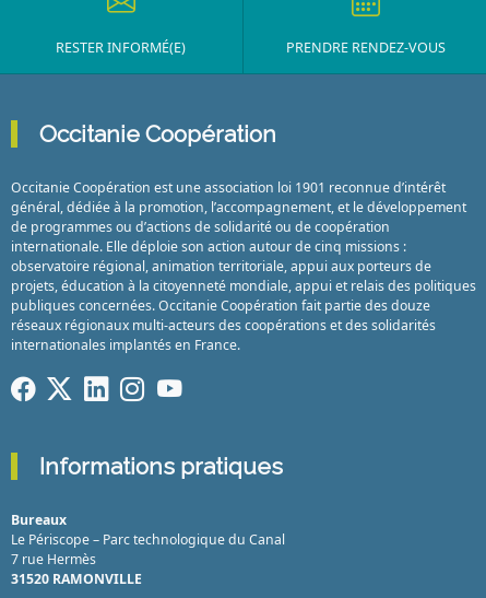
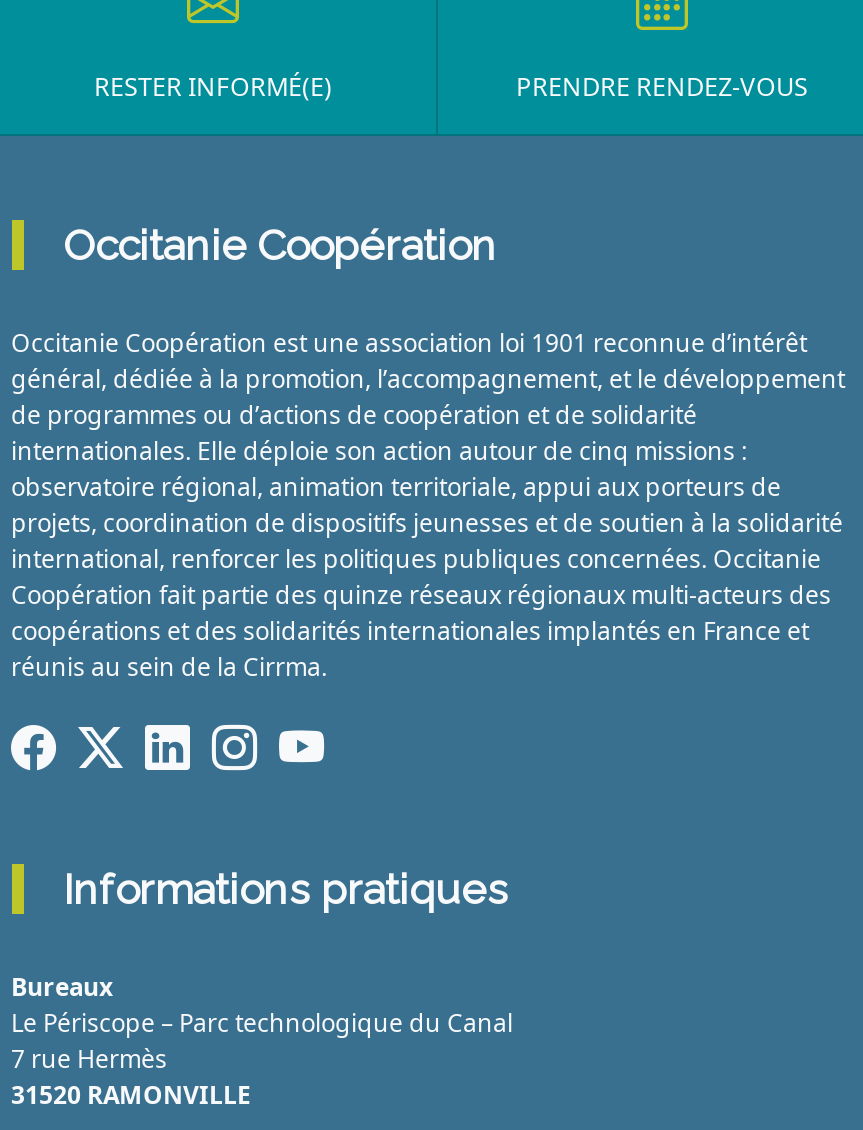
- de programmes ou d’actions de solidarité ou de coopération
+ de programmes ou d’actions de coopération et de solidarité

- internationale. Elle déploie son action autour de cinq missions :
+ internationales. Elle déploie son action autour de cinq missions :

- projets, éducation à la citoyenneté mondiale, appui et relais des politiques
- publiques concernées. Occitanie Coopération fait partie des douze
- réseaux régionaux multi-acteurs des coopérations et des solidarités
- internationales implantés en France.
+ projets, coordination de dispositifs jeunesses et de soutien à la solidarité
+ international, renforcer les politiques publiques concernées. Occitanie
+ Coopération fait partie des quinze réseaux régionaux multi-acteurs des
+ coopérations et des solidarités internationales implantés en France et
+ réunis au sein de la Cirrma.
